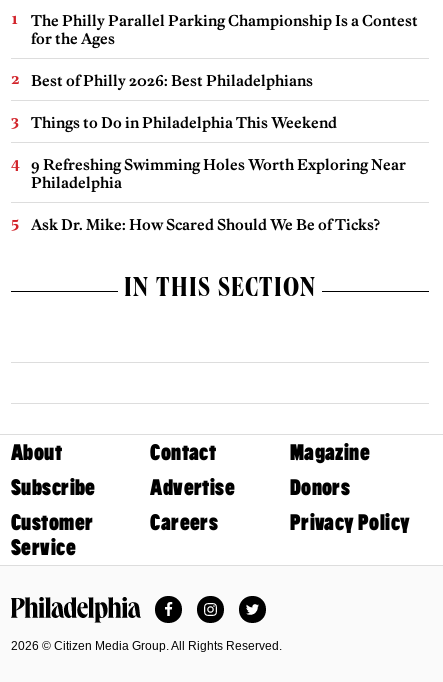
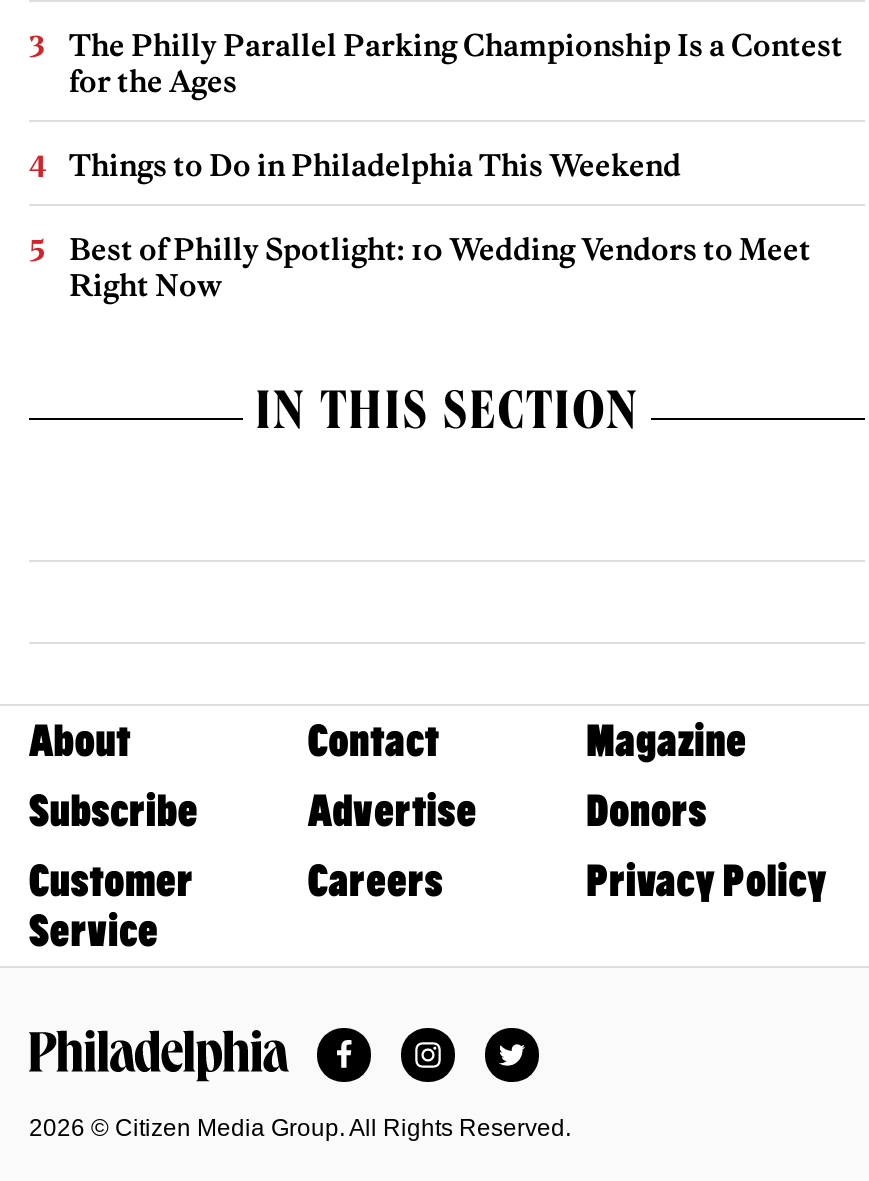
- Best of Philly 2026: Best Philadelphians

- 9 Refreshing Swimming Holes Worth Exploring Near
- Philadelphia
- Ask Dr. Mike: How Scared Should We Be of Ticks?
+ Best of Philly Spotlight: 10 Wedding Vendors to Meet
+ Right Now
